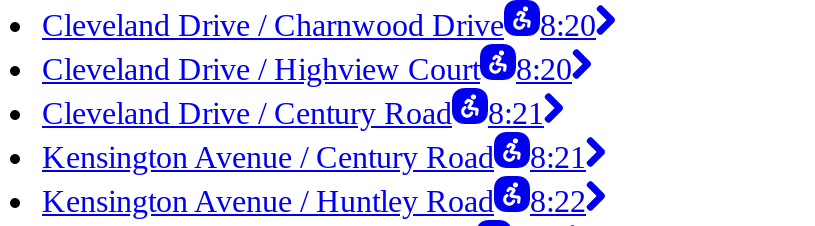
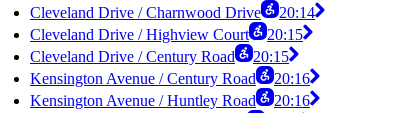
- Cleveland Drive / Charnwood Drive 8:20
+ Cleveland Drive / Charnwood Drive 20:14

- Cleveland Drive / Highview Court 8:20
+ Cleveland Drive / Highview Court 20:15

- Cleveland Drive / Century Road 8:21
+ Cleveland Drive / Century Road 20:15

- Kensington Avenue / Century Road 8:21
+ Kensington Avenue / Century Road 20:16

- Kensington Avenue / Huntley Road 8:22
+ Kensington Avenue / Huntley Road 20:16
